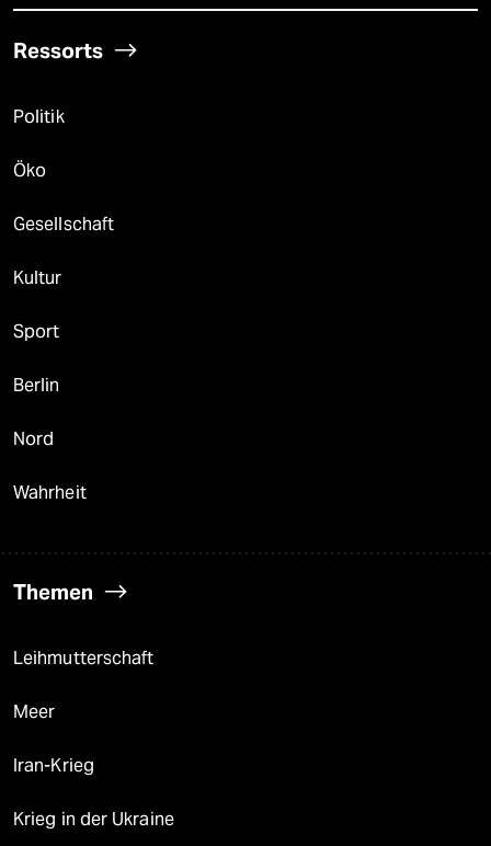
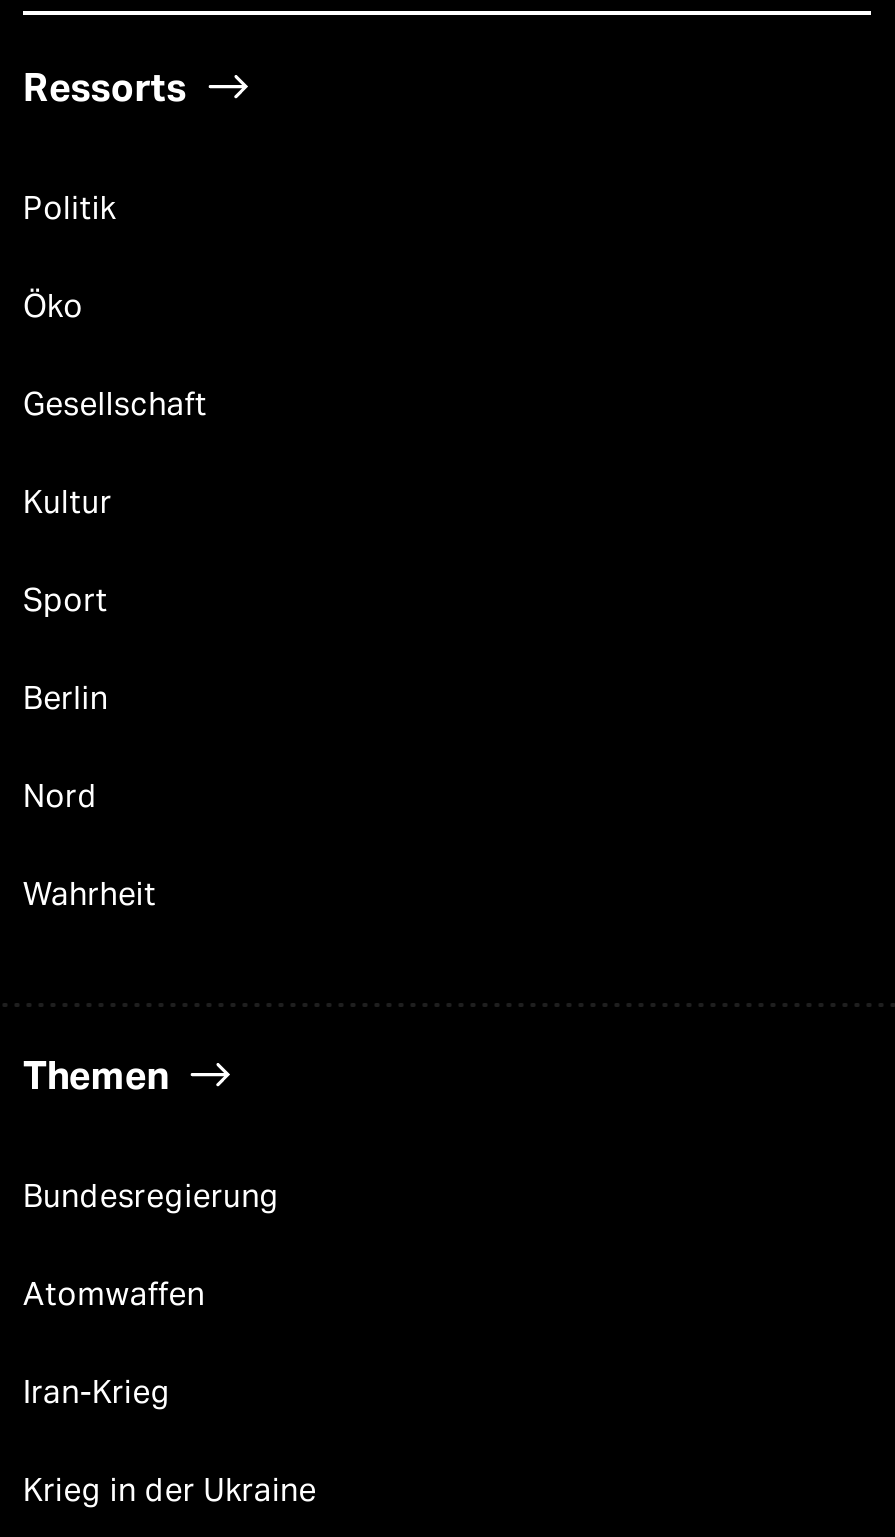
- Leihmutterschaft
+ Bundesregierung

- Meer
+ Atomwaffen
